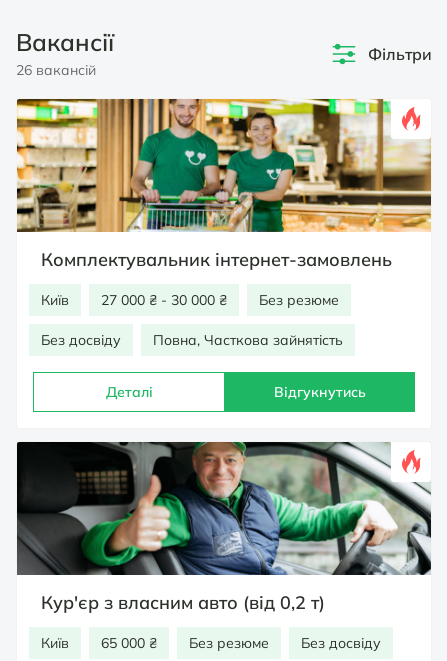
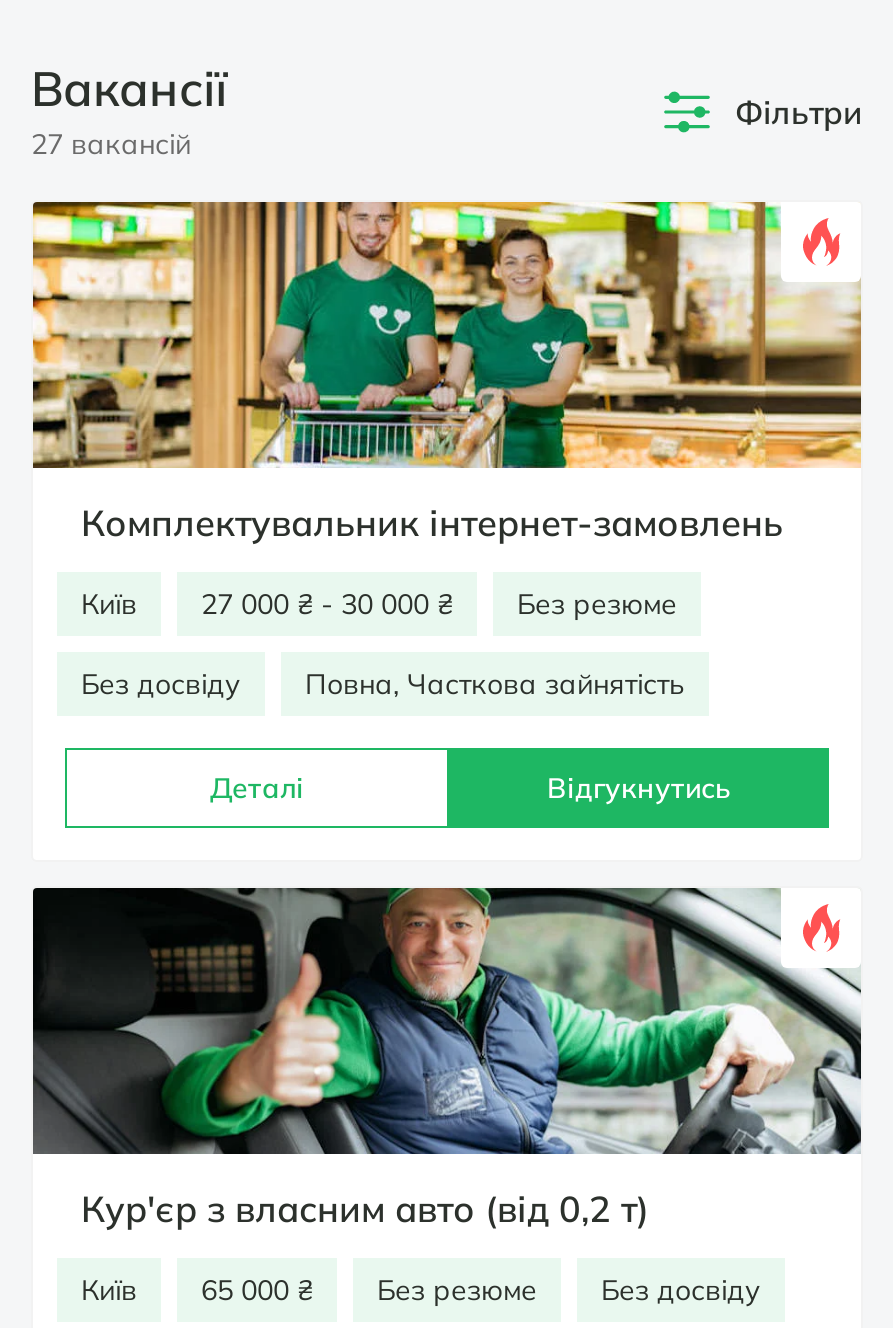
- 26 вакансій
+ 27 вакансій
